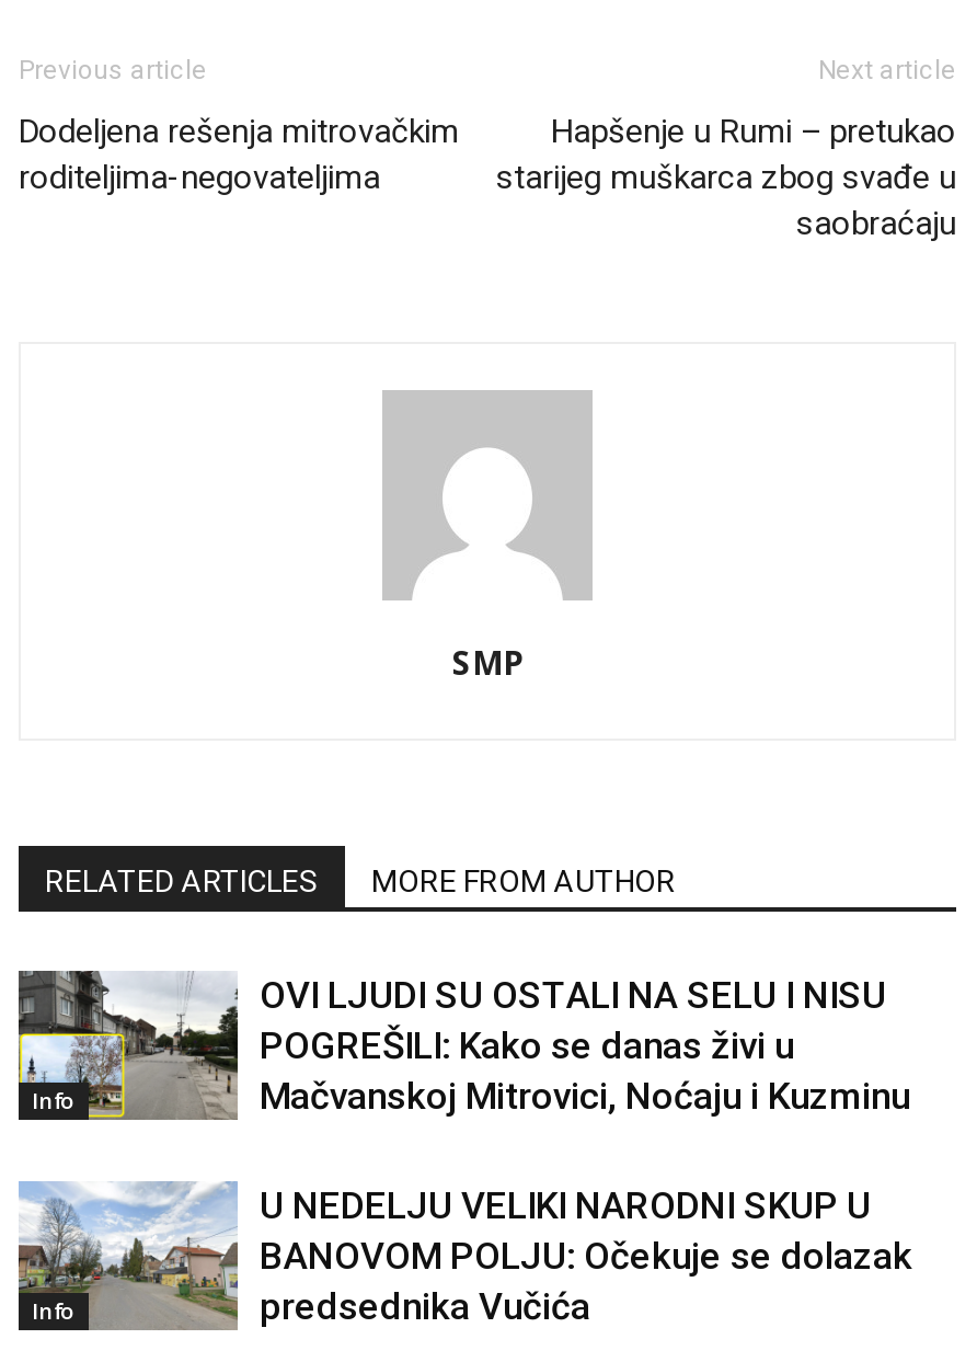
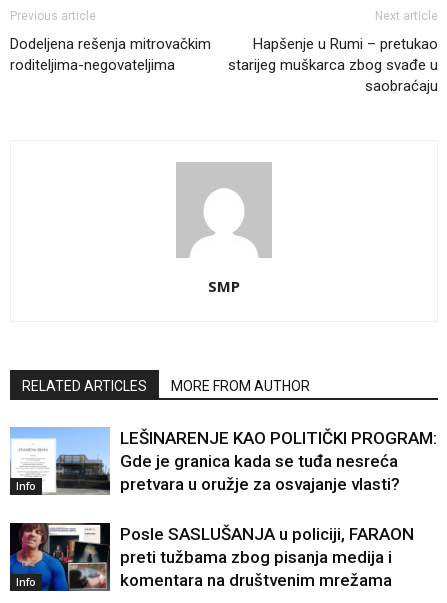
- [image]
- OVI LJUDI SU OSTALI NA SELU I NISU
- POGREŠILI: Kako se danas živi u
- Mačvanskoj Mitrovici, Noćaju i Kuzminu
+ [image]
+ LEŠINARENJE KAO POLITIČKI PROGRAM:
+ Gde je granica kada se tuđa nesreća
+ pretvara u oružje za osvajanje vlasti?

- [image]
- U NEDELJU VELIKI NARODNI SKUP U
- BANOVOM POLJU: Očekuje se dolazak
- predsednika Vučića
+ [image]
+ Posle SASLUŠANJA u policiji, FARAON
+ preti tužbama zbog pisanja medija i
+ komentara na društvenim mrežama
